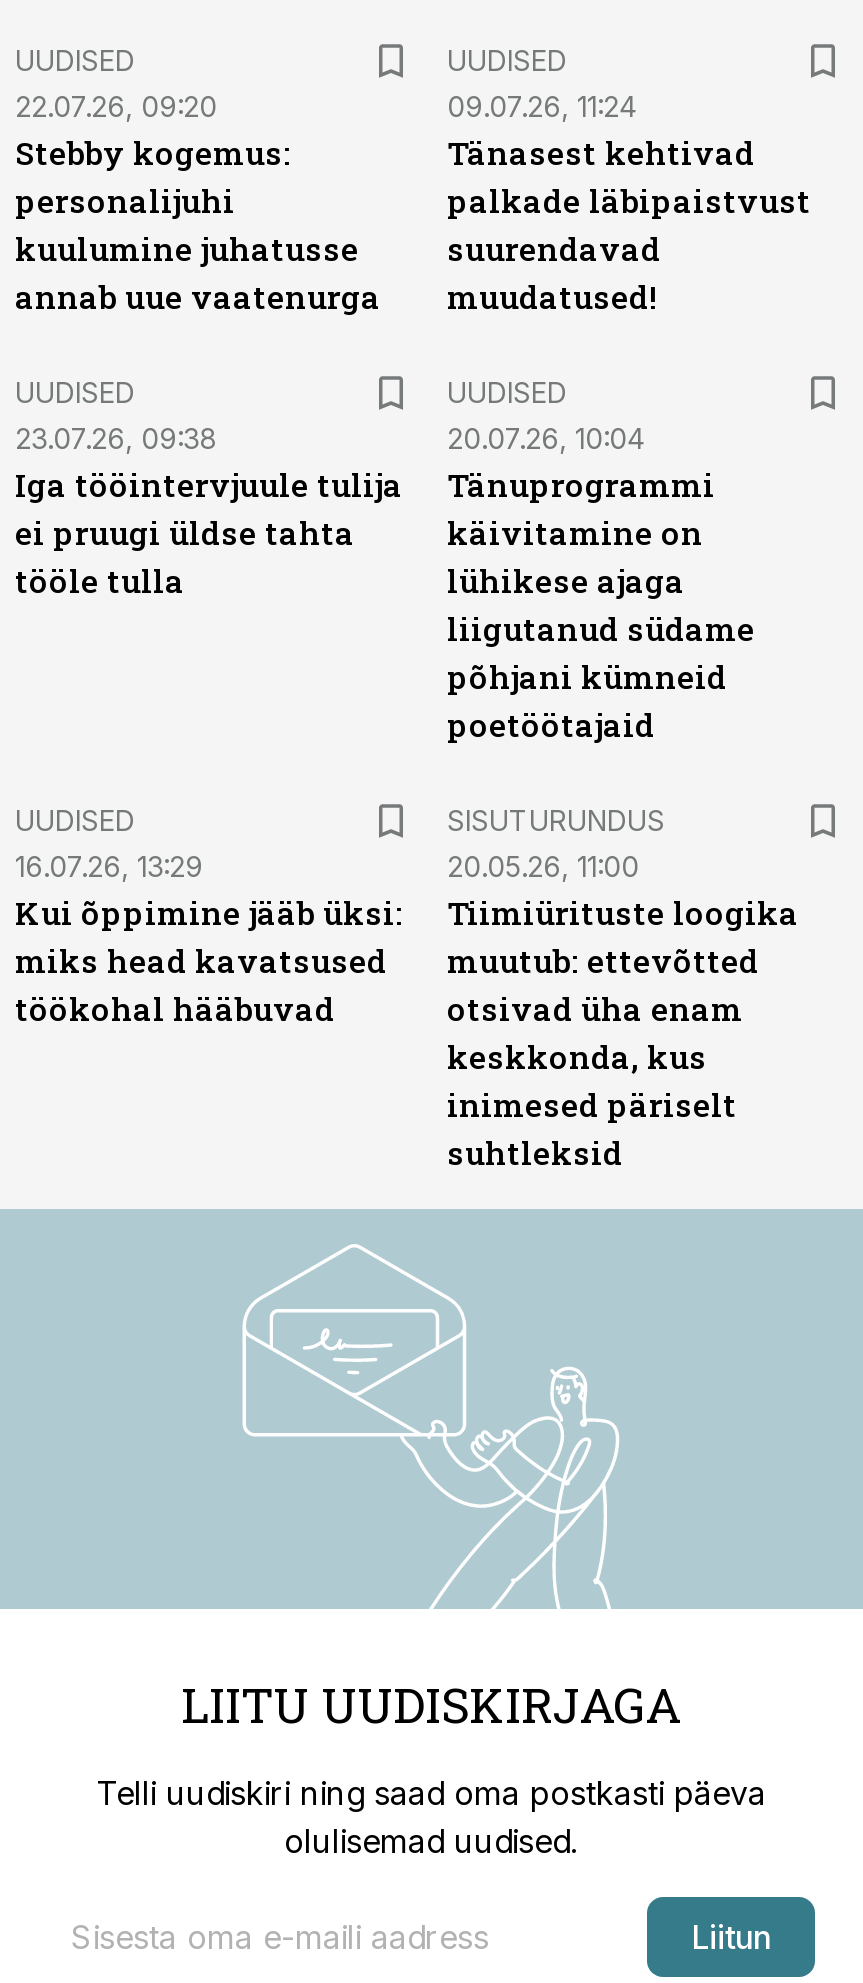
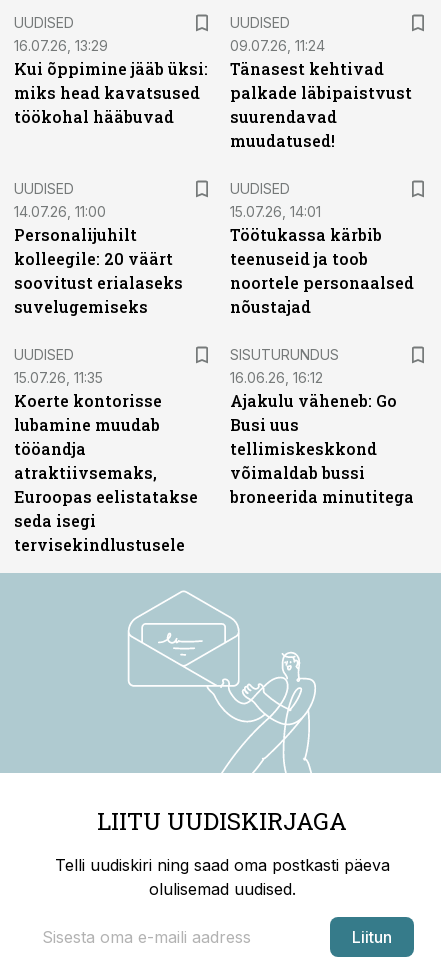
- 22.07.26, 09:20
- Stebby kogemus:
- personalijuhi
- kuulumine juhatusse
- annab uue vaatenurga

- 23.07.26, 09:38
- Iga tööintervjuule tulija
- ei pruugi üldse tahta
- tööle tulla
+ 14.07.26, 11:00
+ Personalijuhilt
+ kolleegile: 20 väärt
+ soovitust erialaseks
+ suvelugemiseks

- 20.07.26, 10:04
- Tänuprogrammi
- käivitamine on
- lühikese ajaga
- liigutanud südame
- põhjani kümneid
- poetöötajaid
+ 15.07.26, 14:01
+ Töötukassa kärbib
+ teenuseid ja toob
+ noortele personaalsed
+ nõustajad

moved up: UUDISED | SISUTURUNDUS

moved up: 16.07.26, 13:29 | Kui õppimine jääb üksi: | miks head kavatsused | töökohal hääbuvad

+ 15.07.26, 11:35
+ Koerte kontorisse
+ lubamine muudab
+ tööandja
+ atraktiivsemaks,
+ Euroopas eelistatakse
+ seda isegi
+ tervisekindlustusele

- 20.05.26, 11:00
- Tiimiürituste loogika
- muutub: ettevõtted
- otsivad üha enam
- keskkonda, kus
- inimesed päriselt
- suhtleksid
+ 16.06.26, 16:12
+ Ajakulu väheneb: Go
+ Busi uus
+ tellimiskeskkond
+ võimaldab bussi
+ broneerida minutitega
